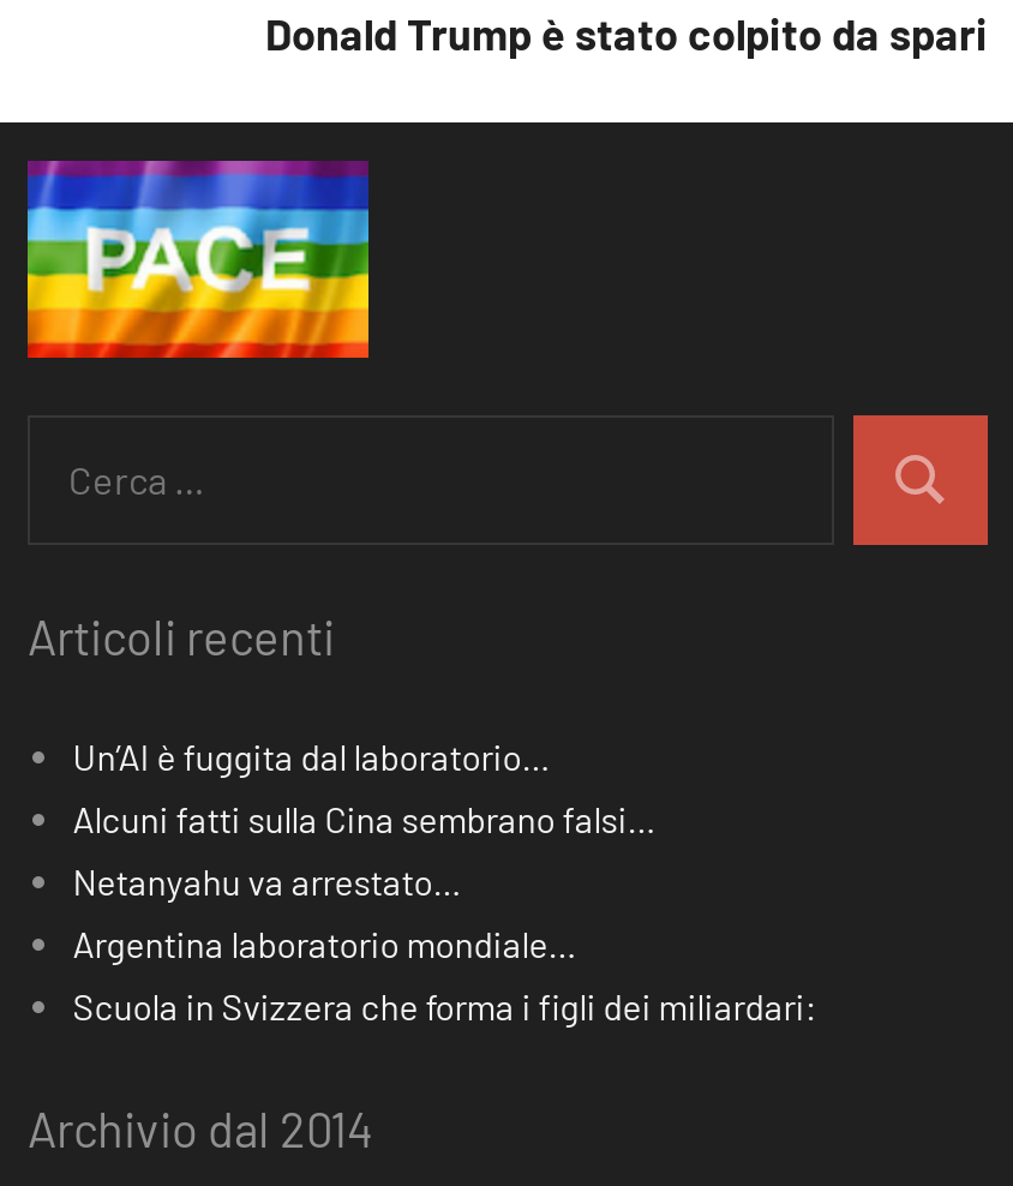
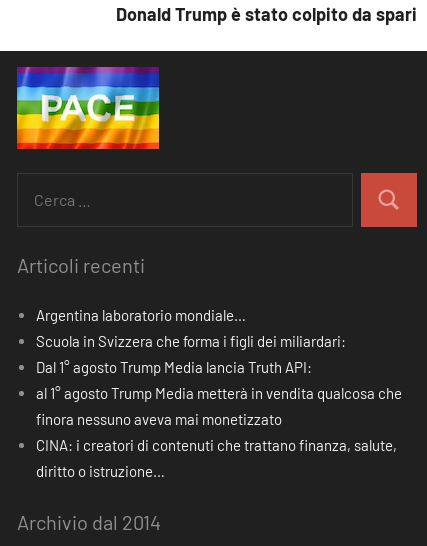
- Un’AI è fuggita dal laboratorio…
- Alcuni fatti sulla Cina sembrano falsi…
- Netanyahu va arrestato…

moved up: Argentina laboratorio mondiale… | Scuola in Svizzera che forma i figli dei miliardari:

+ Dal 1° agosto Trump Media lancia Truth API:
+ al 1° agosto Trump Media metterà in vendita qualcosa che
+ finora nessuno aveva mai monetizzato
+ CINA: i creatori di contenuti che trattano finanza, salute,
+ diritto o istruzione…
